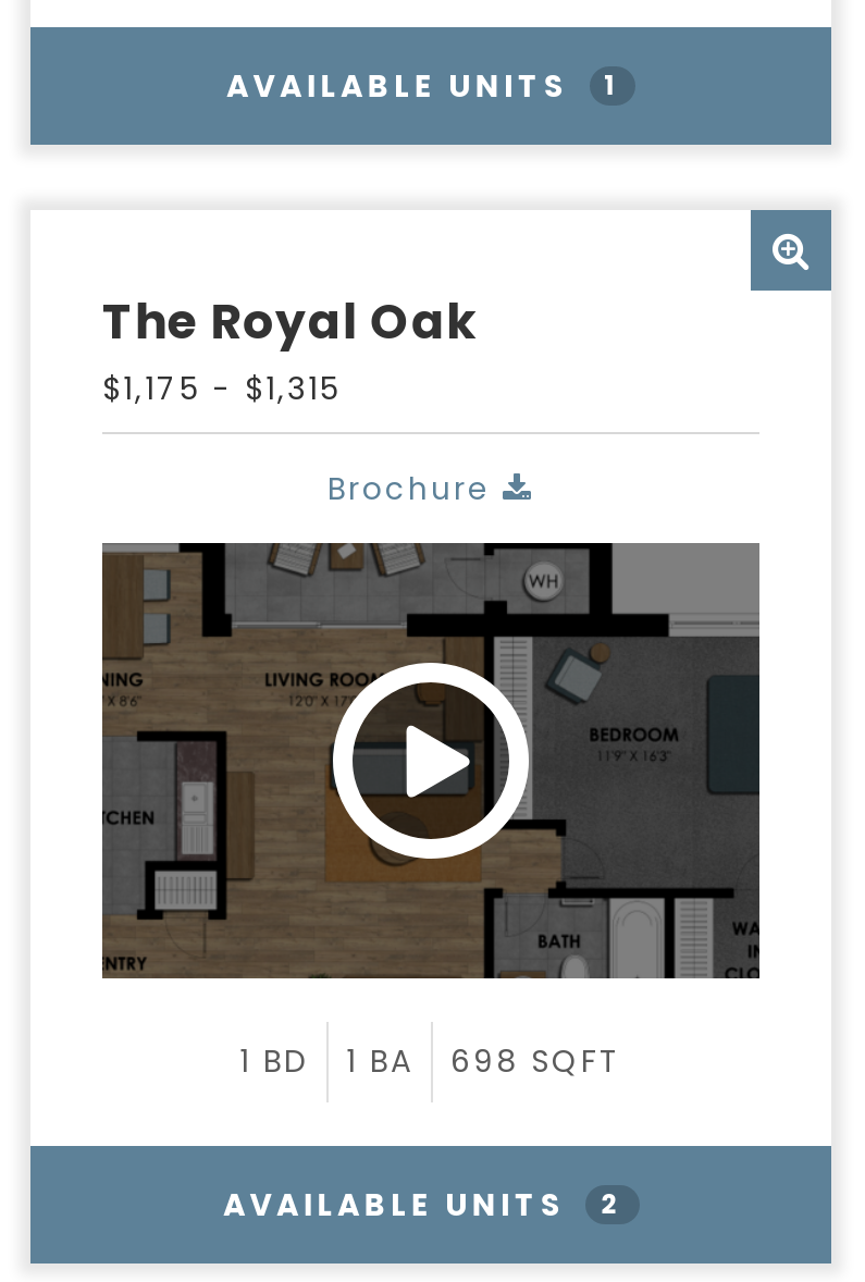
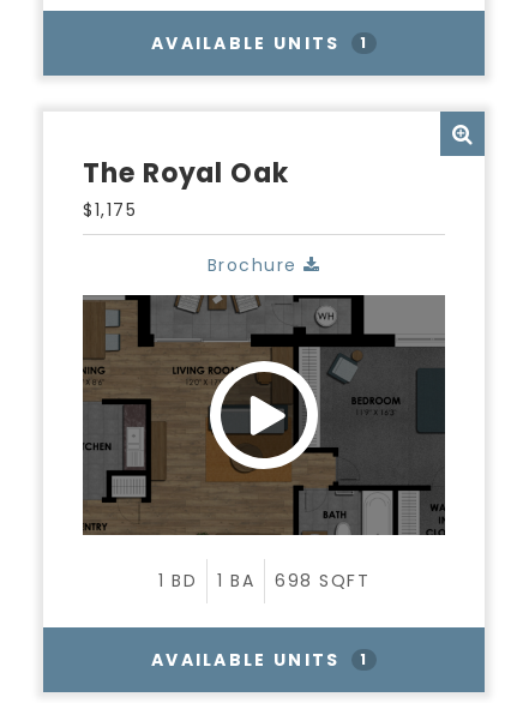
- $1,175 - $1,315
+ $1,175

- AVAILABLE UNITS 2
+ AVAILABLE UNITS 1
